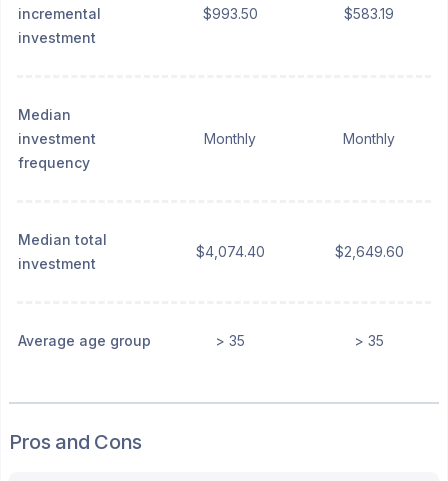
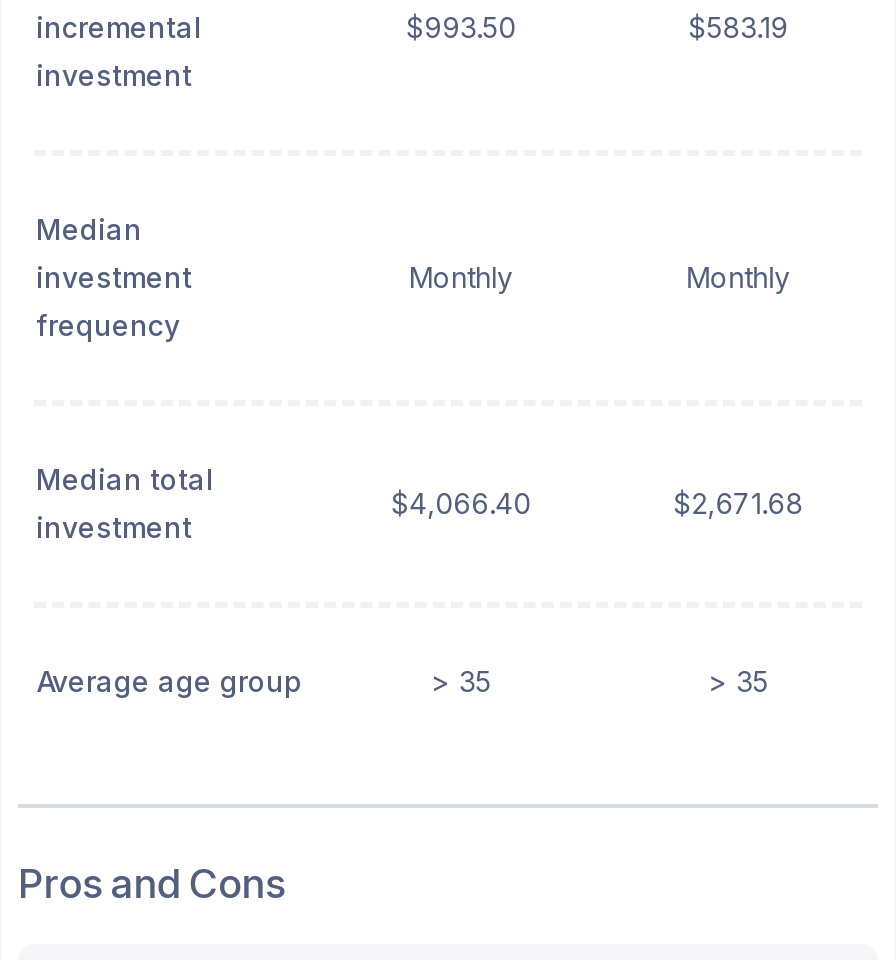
- $4,074.40
+ $4,066.40

- $2,649.60
+ $2,671.68
